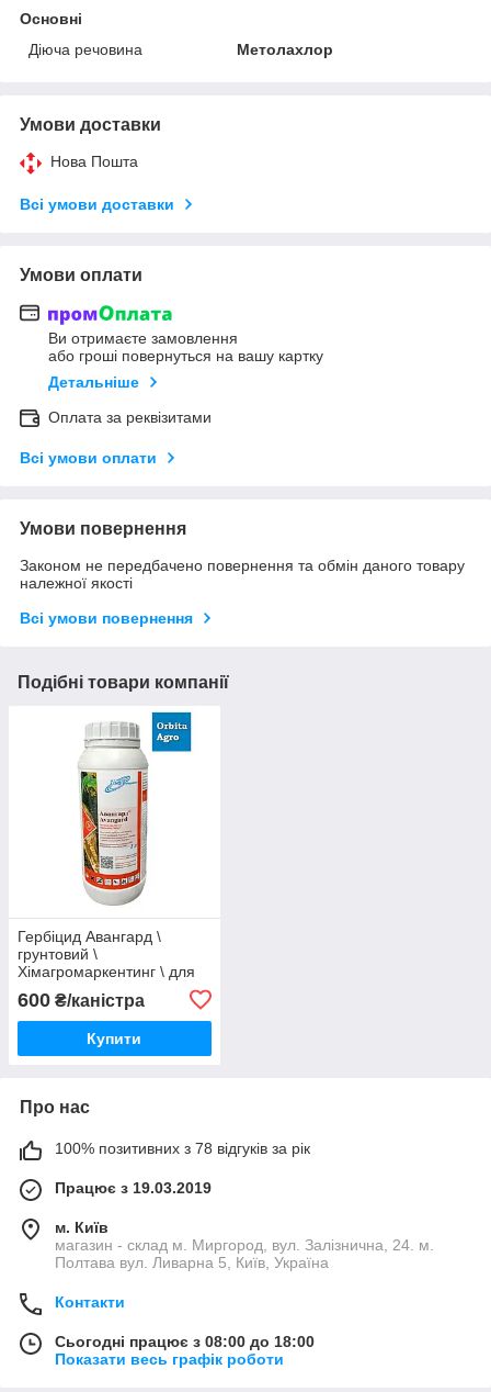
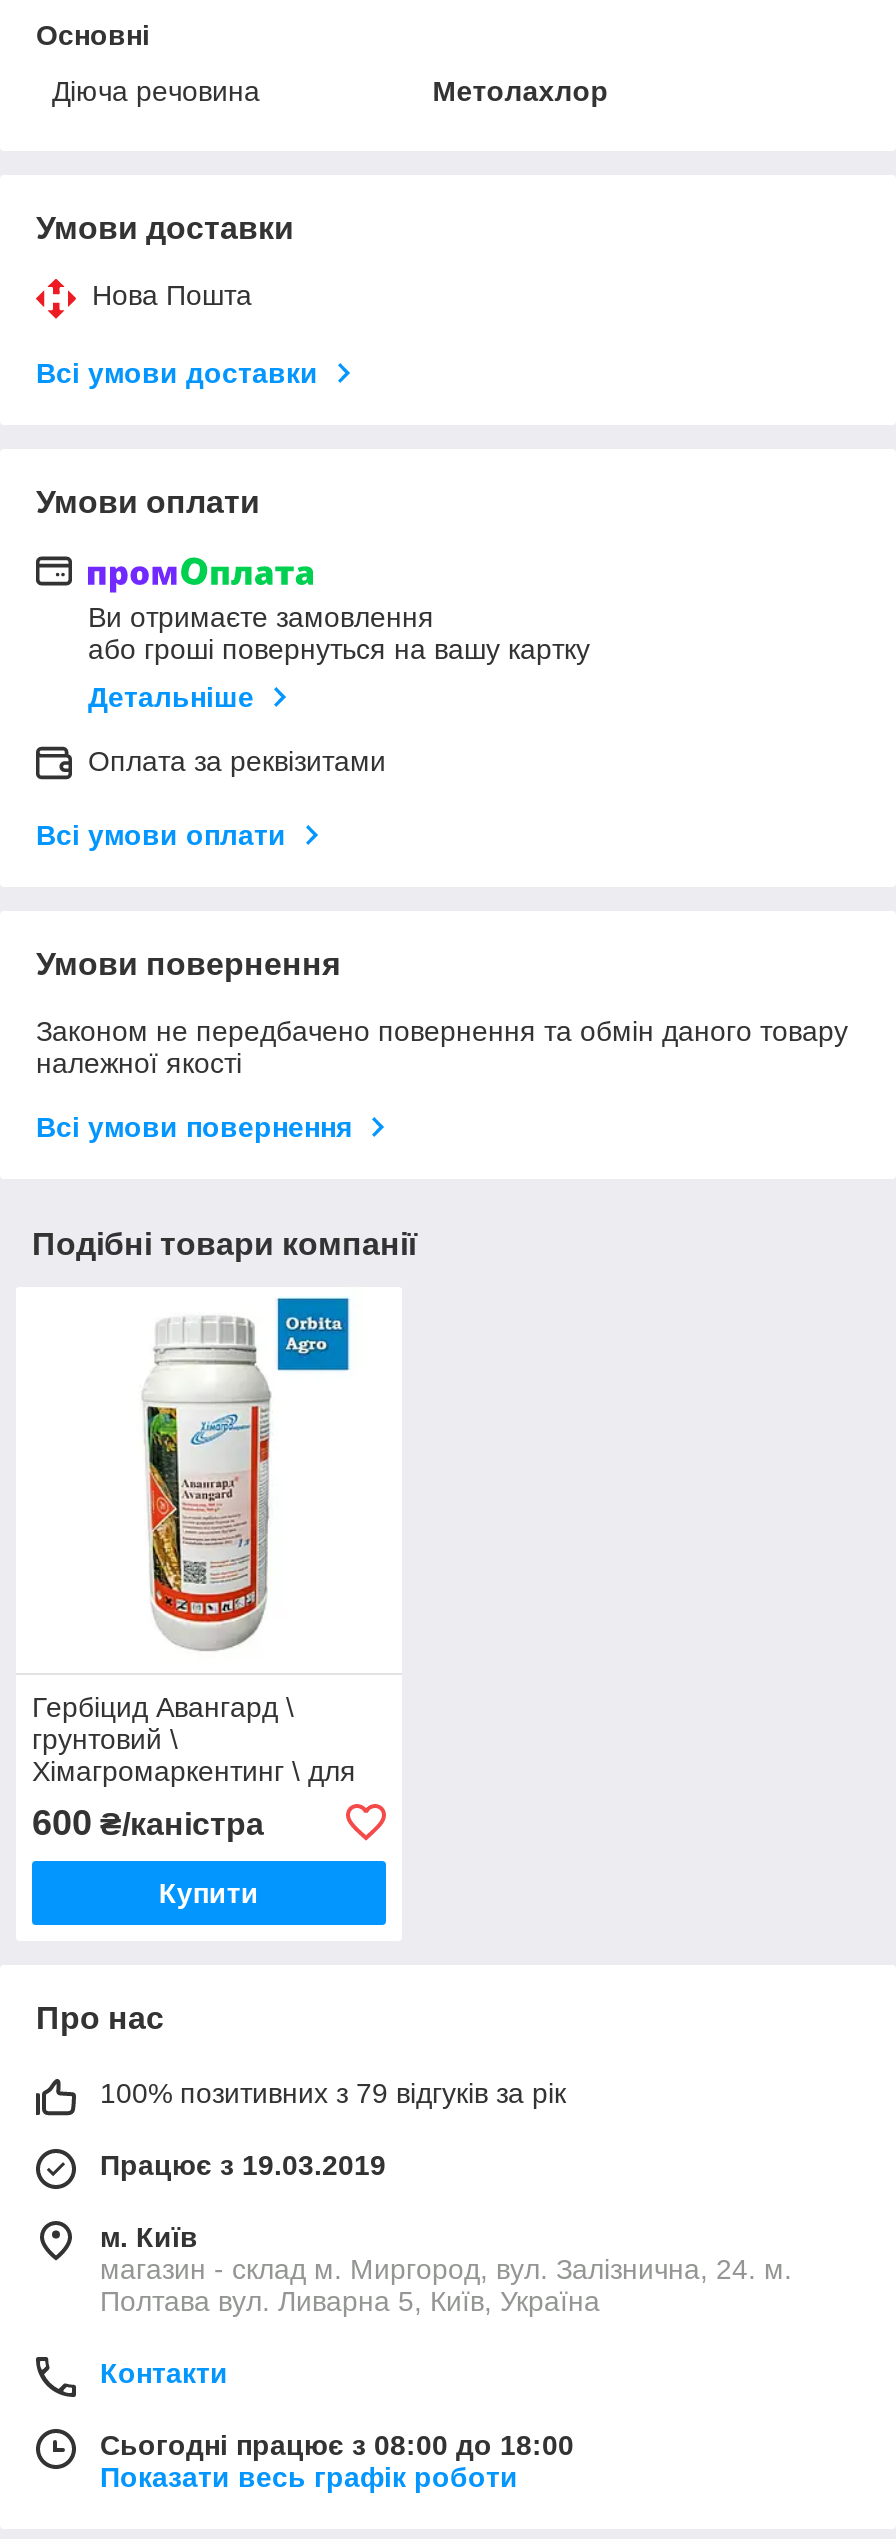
- 100% позитивних з 78 відгуків за рік
+ 100% позитивних з 79 відгуків за рік
